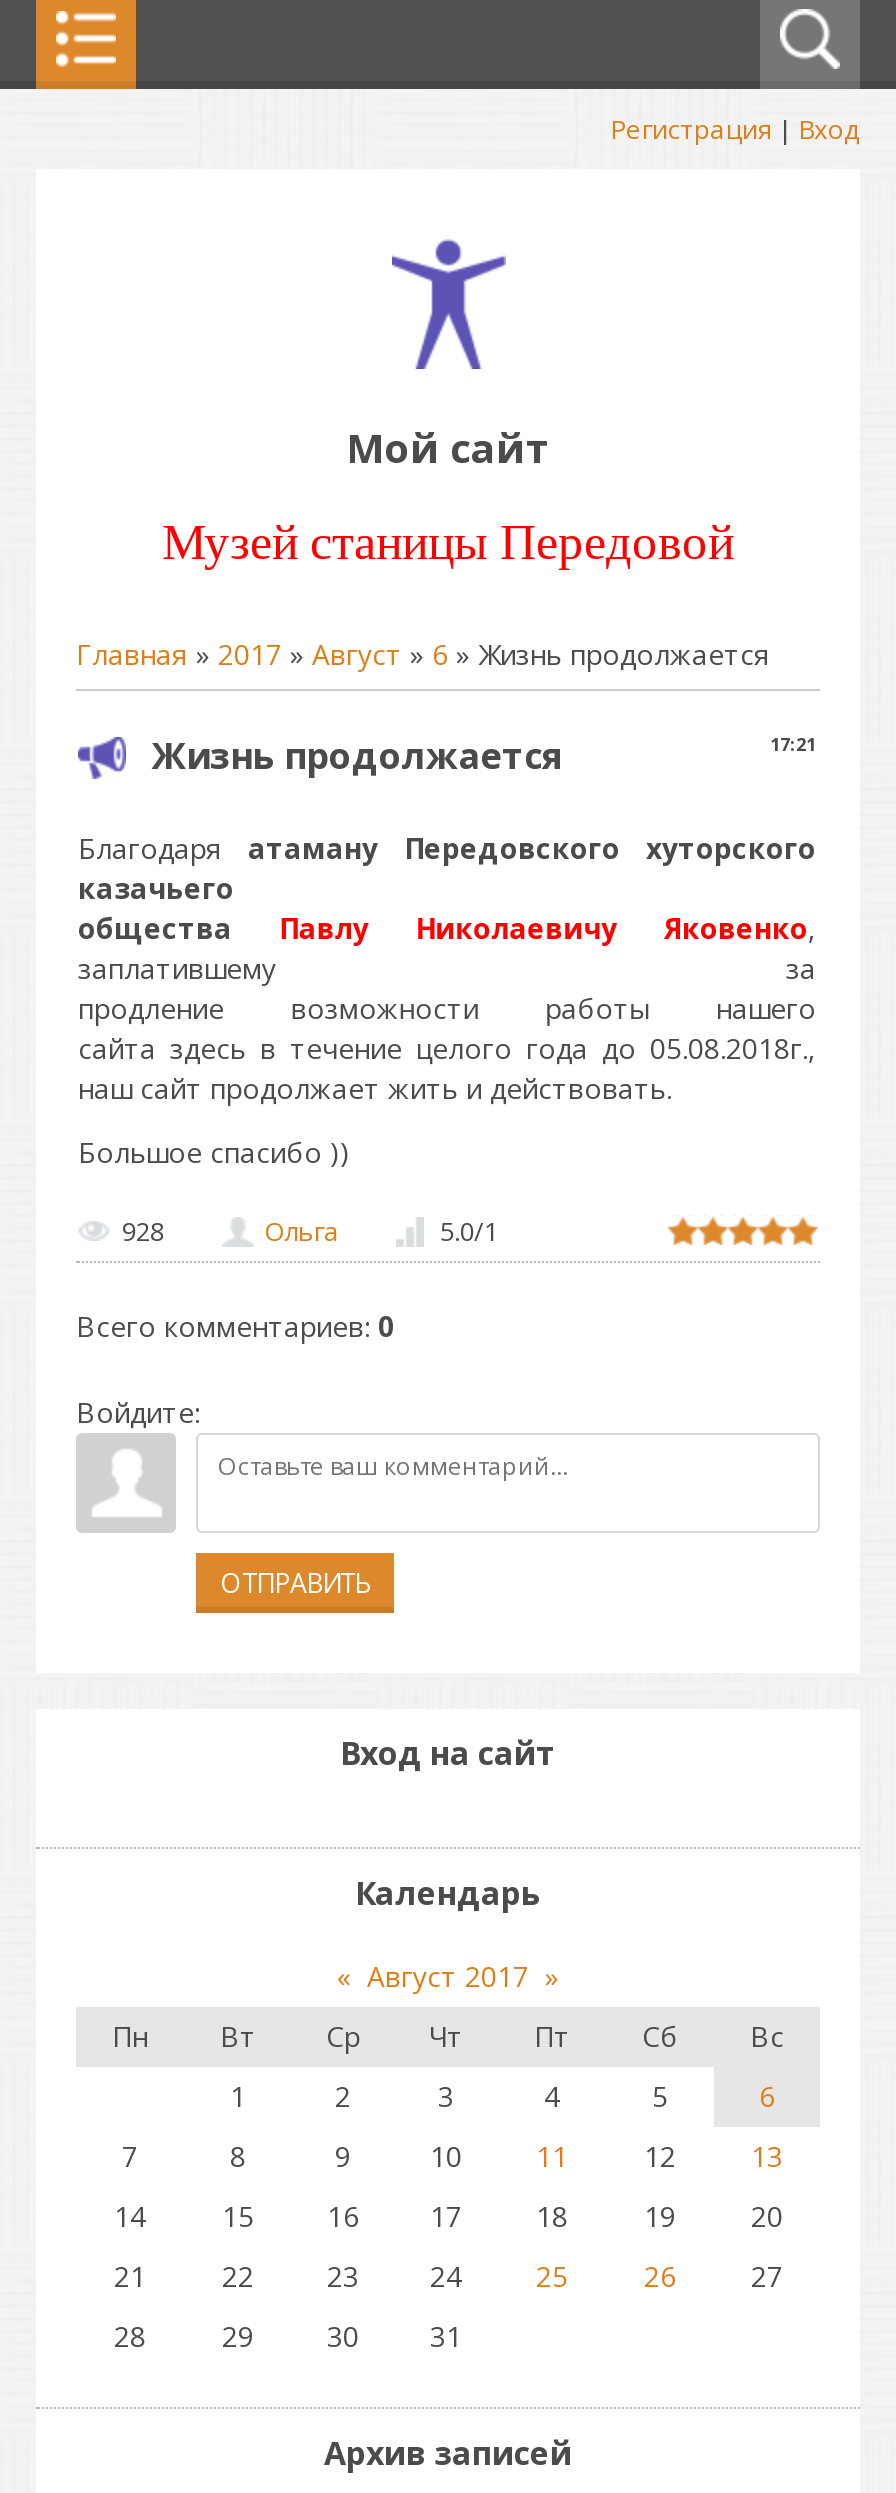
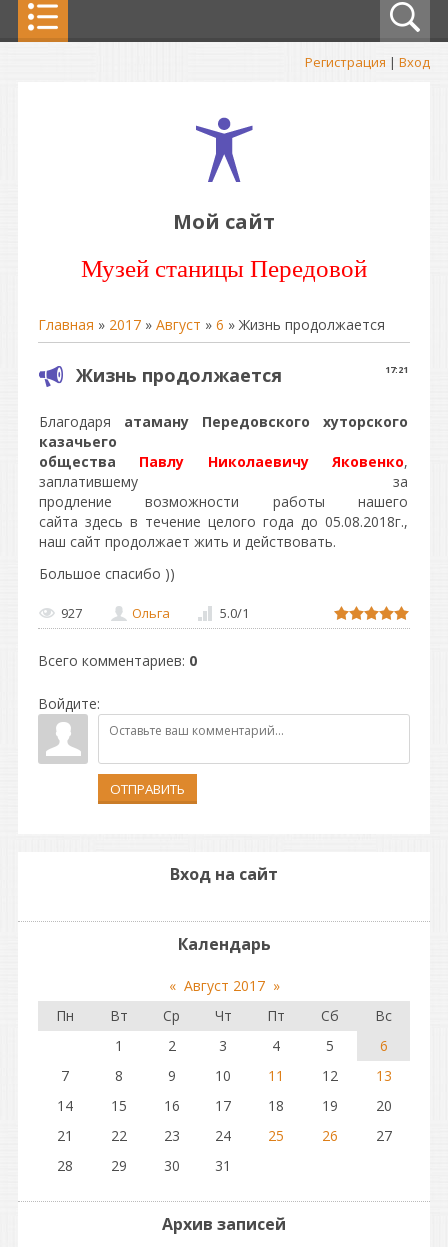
- 928
+ 927
